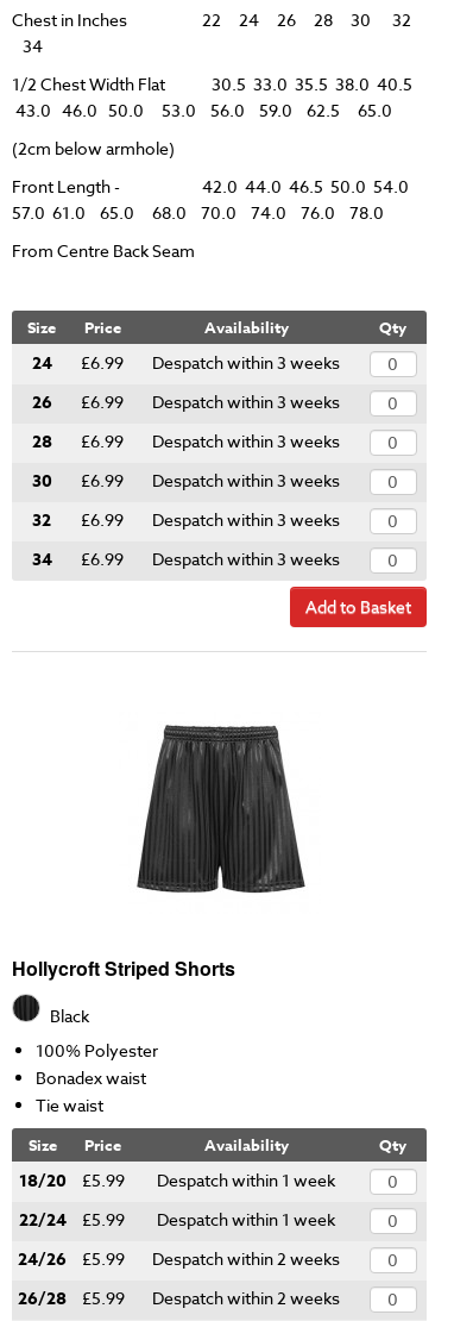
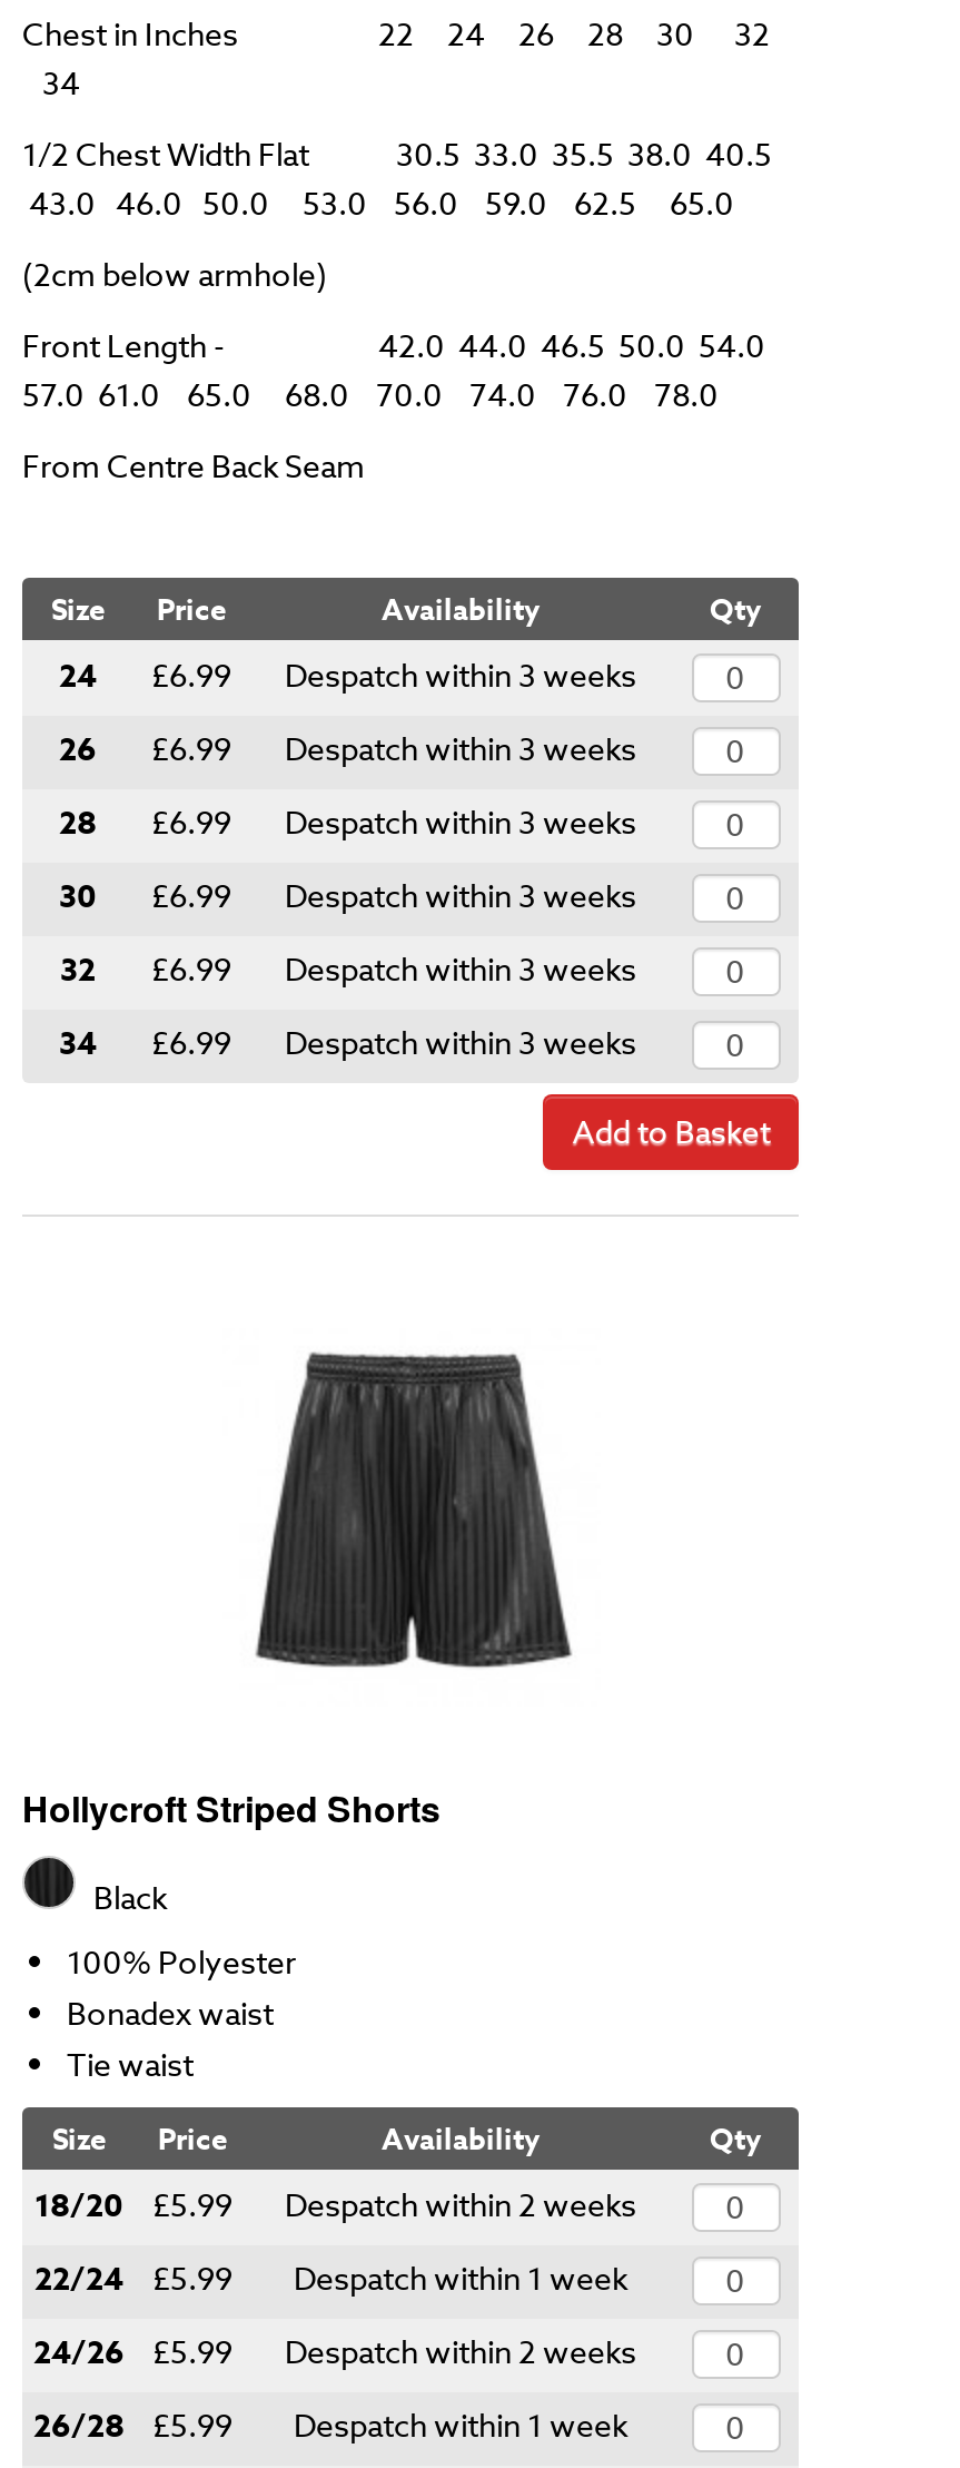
- Despatch within 1 week
+ Despatch within 2 weeks

- Despatch within 2 weeks
+ Despatch within 1 week
